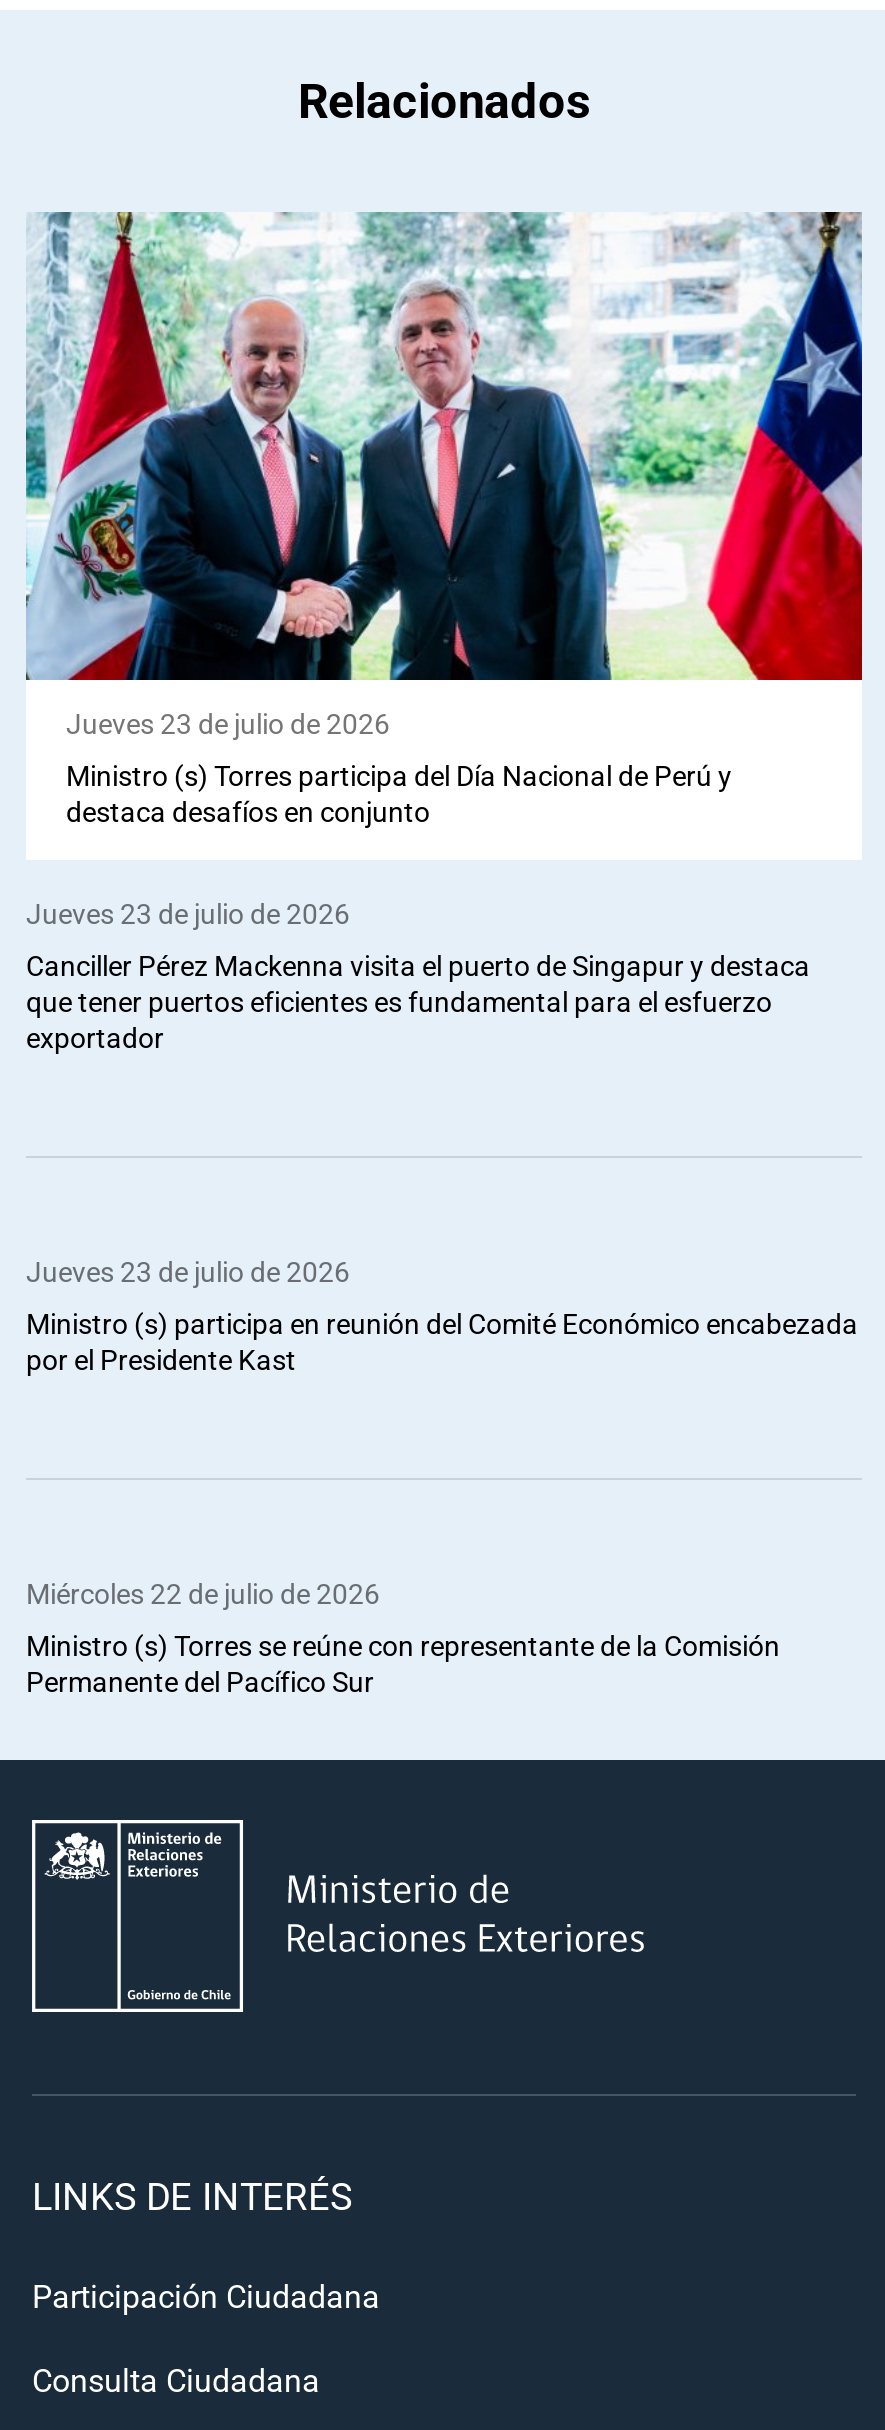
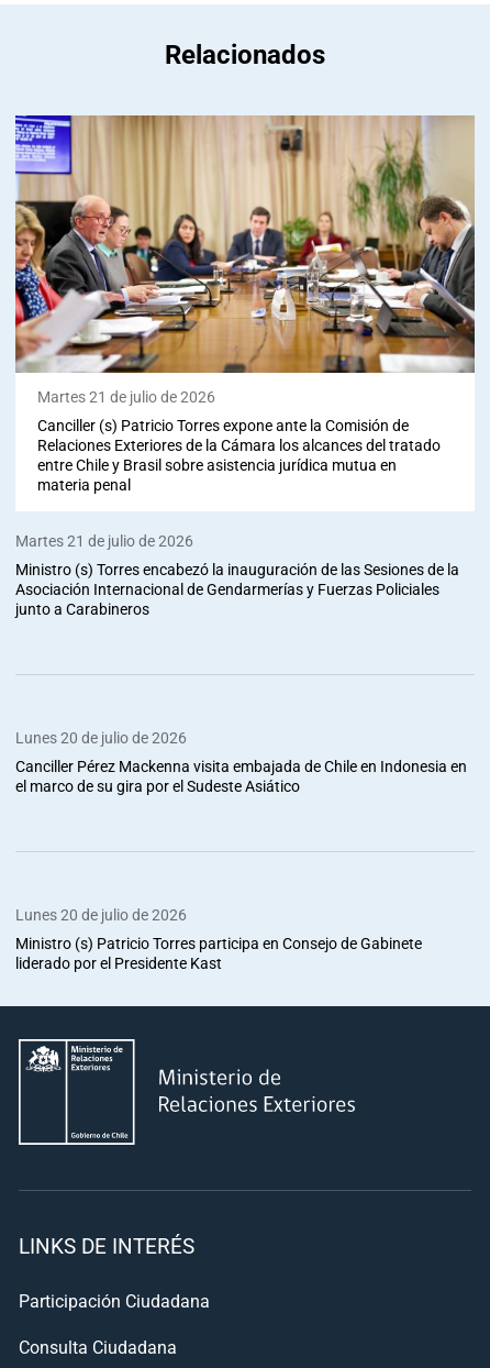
- [image]
- Jueves 23 de julio de 2026
- Ministro (s) Torres participa del Día Nacional de Perú y
- destaca desafíos en conjunto
+ [image]
+ Martes 21 de julio de 2026
+ Canciller (s) Patricio Torres expone ante la Comisión de
+ Relaciones Exteriores de la Cámara los alcances del tratado
+ entre Chile y Brasil sobre asistencia jurídica mutua en
+ materia penal

- Jueves 23 de julio de 2026
- Canciller Pérez Mackenna visita el puerto de Singapur y destaca
- que tener puertos eficientes es fundamental para el esfuerzo
- exportador
+ Martes 21 de julio de 2026
+ Ministro (s) Torres encabezó la inauguración de las Sesiones de la
+ Asociación Internacional de Gendarmerías y Fuerzas Policiales
+ junto a Carabineros

- Jueves 23 de julio de 2026
- Ministro (s) participa en reunión del Comité Económico encabezada
- por el Presidente Kast
+ Lunes 20 de julio de 2026
+ Canciller Pérez Mackenna visita embajada de Chile en Indonesia en
+ el marco de su gira por el Sudeste Asiático

- Miércoles 22 de julio de 2026
- Ministro (s) Torres se reúne con representante de la Comisión
- Permanente del Pacífico Sur
+ Lunes 20 de julio de 2026
+ Ministro (s) Patricio Torres participa en Consejo de Gabinete
+ liderado por el Presidente Kast
